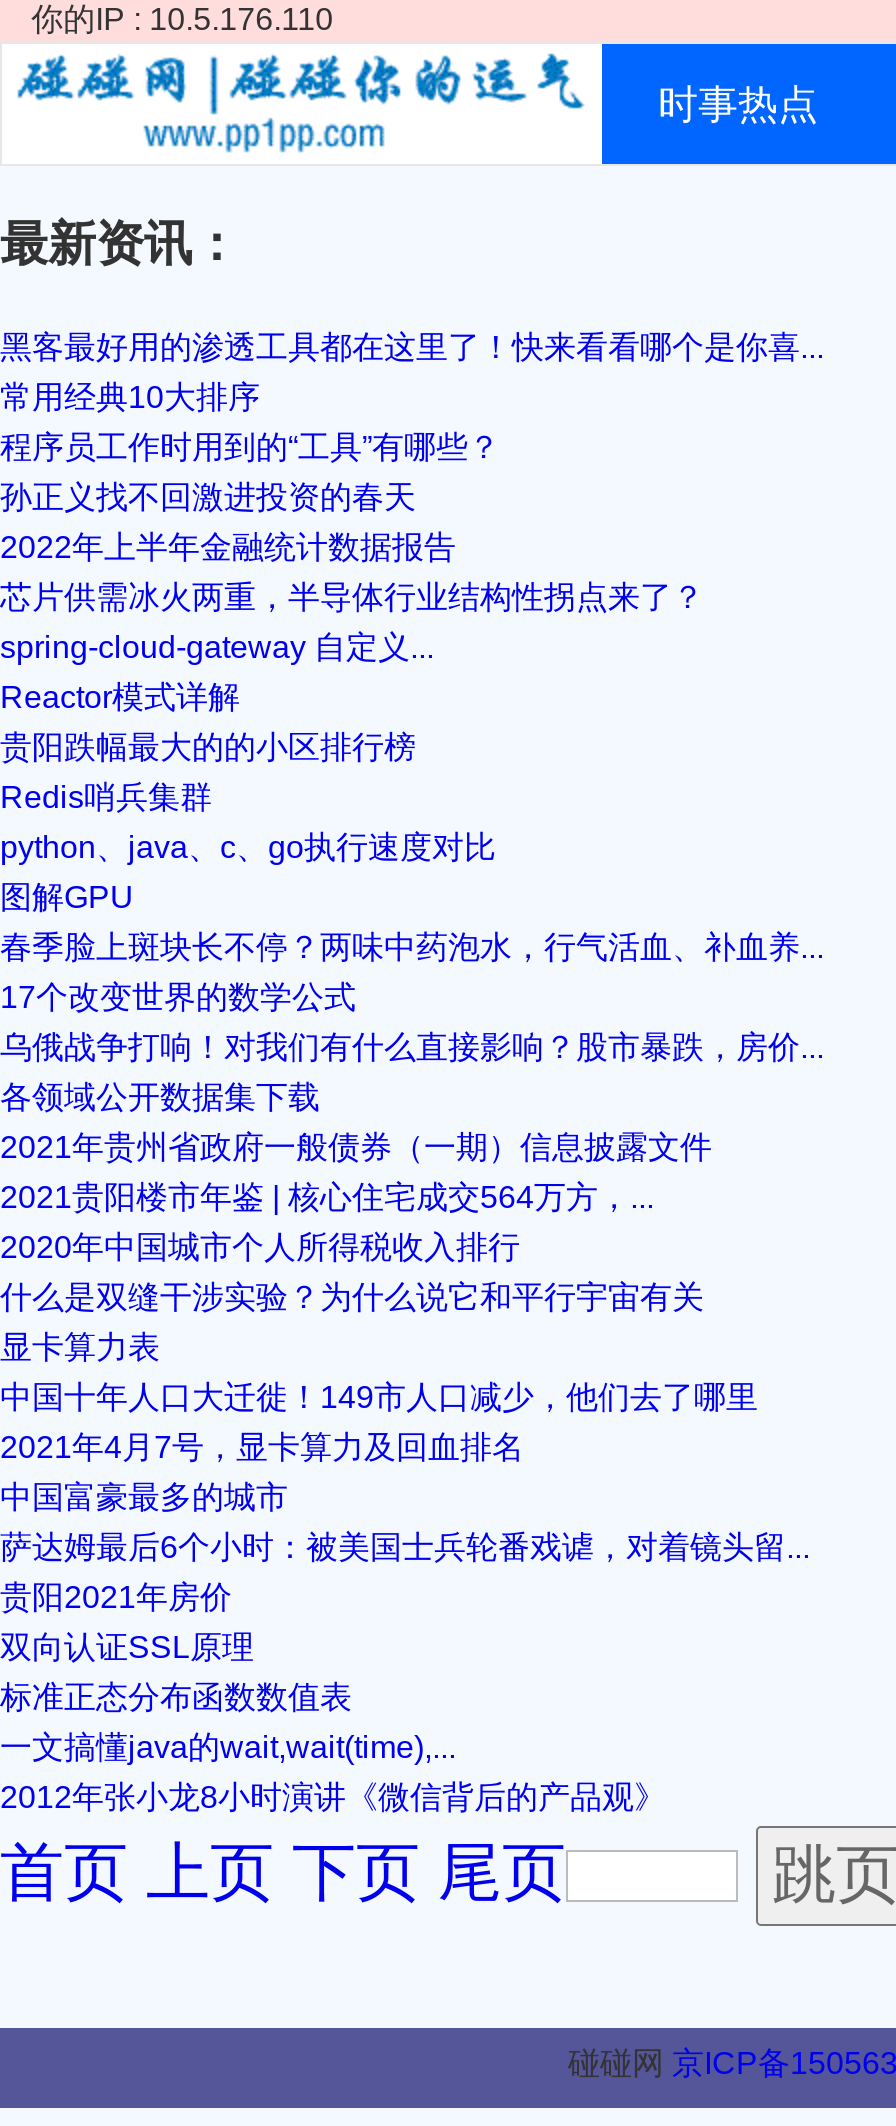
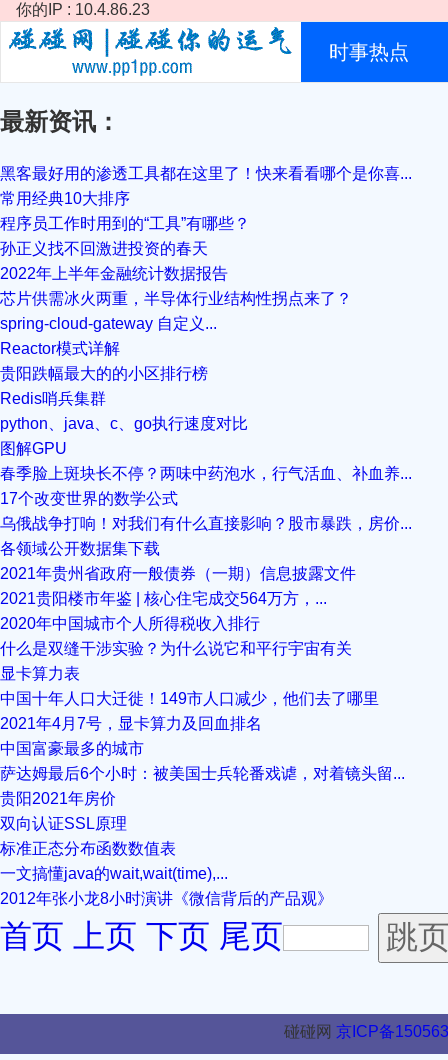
- 你的IP : 10.5.176.110
+ 你的IP : 10.4.86.23
